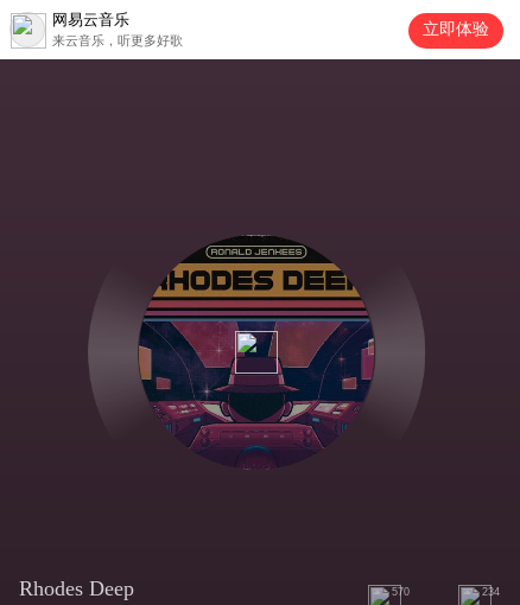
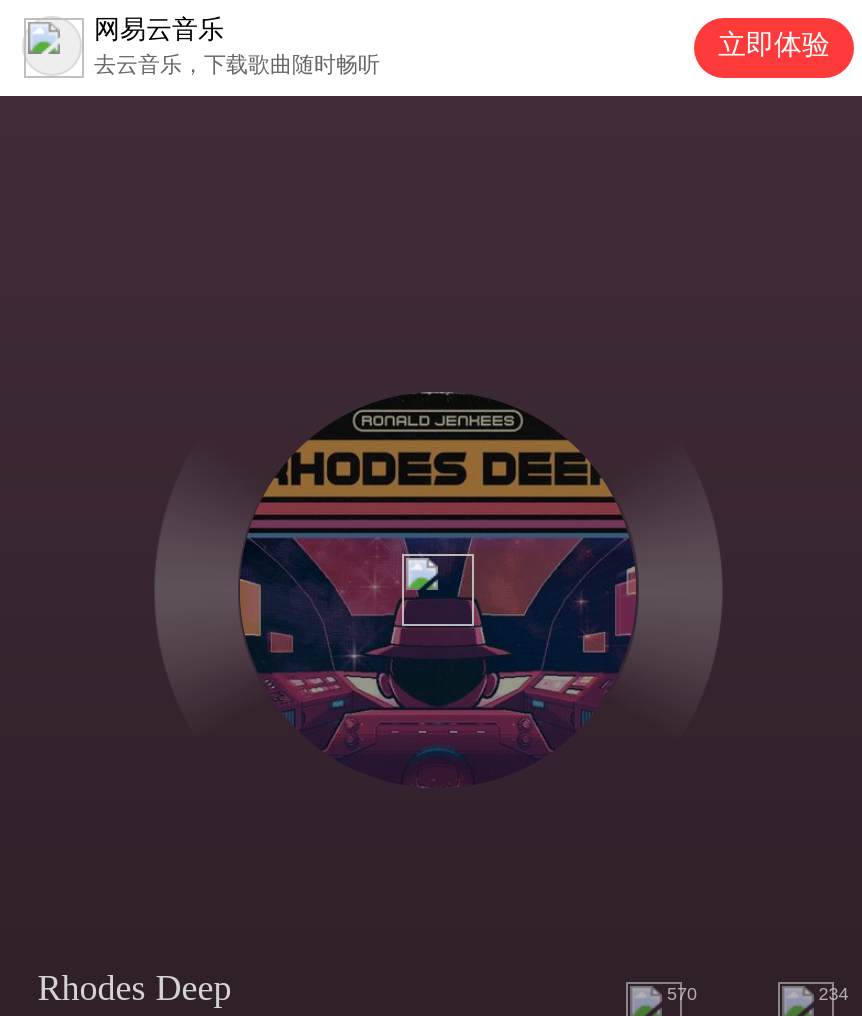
- 来云音乐，听更多好歌
+ 去云音乐，下载歌曲随时畅听
